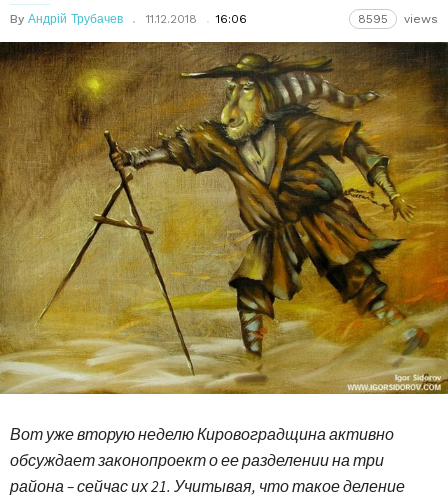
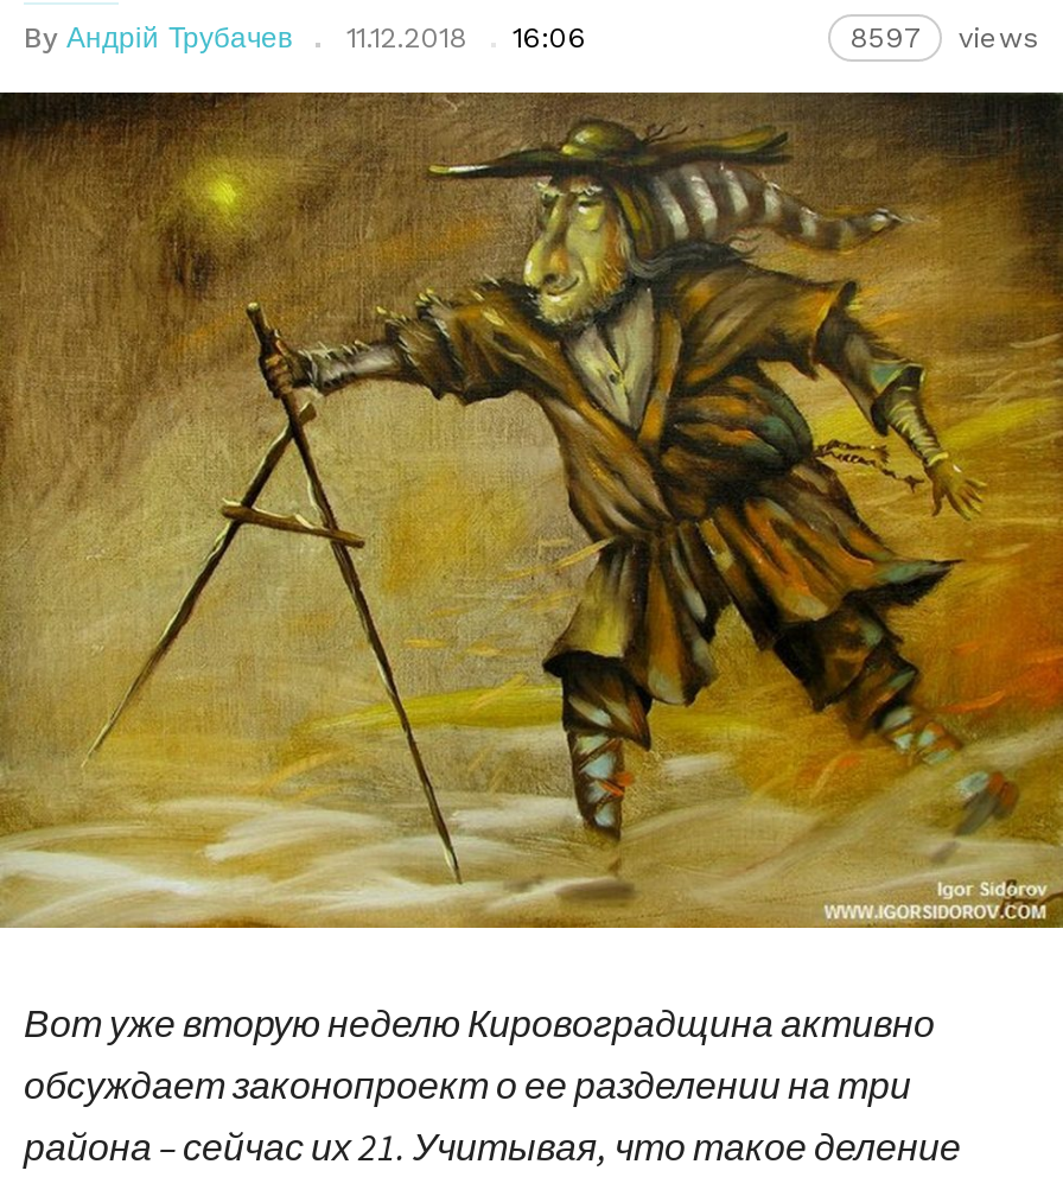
- 8595 views
+ 8597 views
